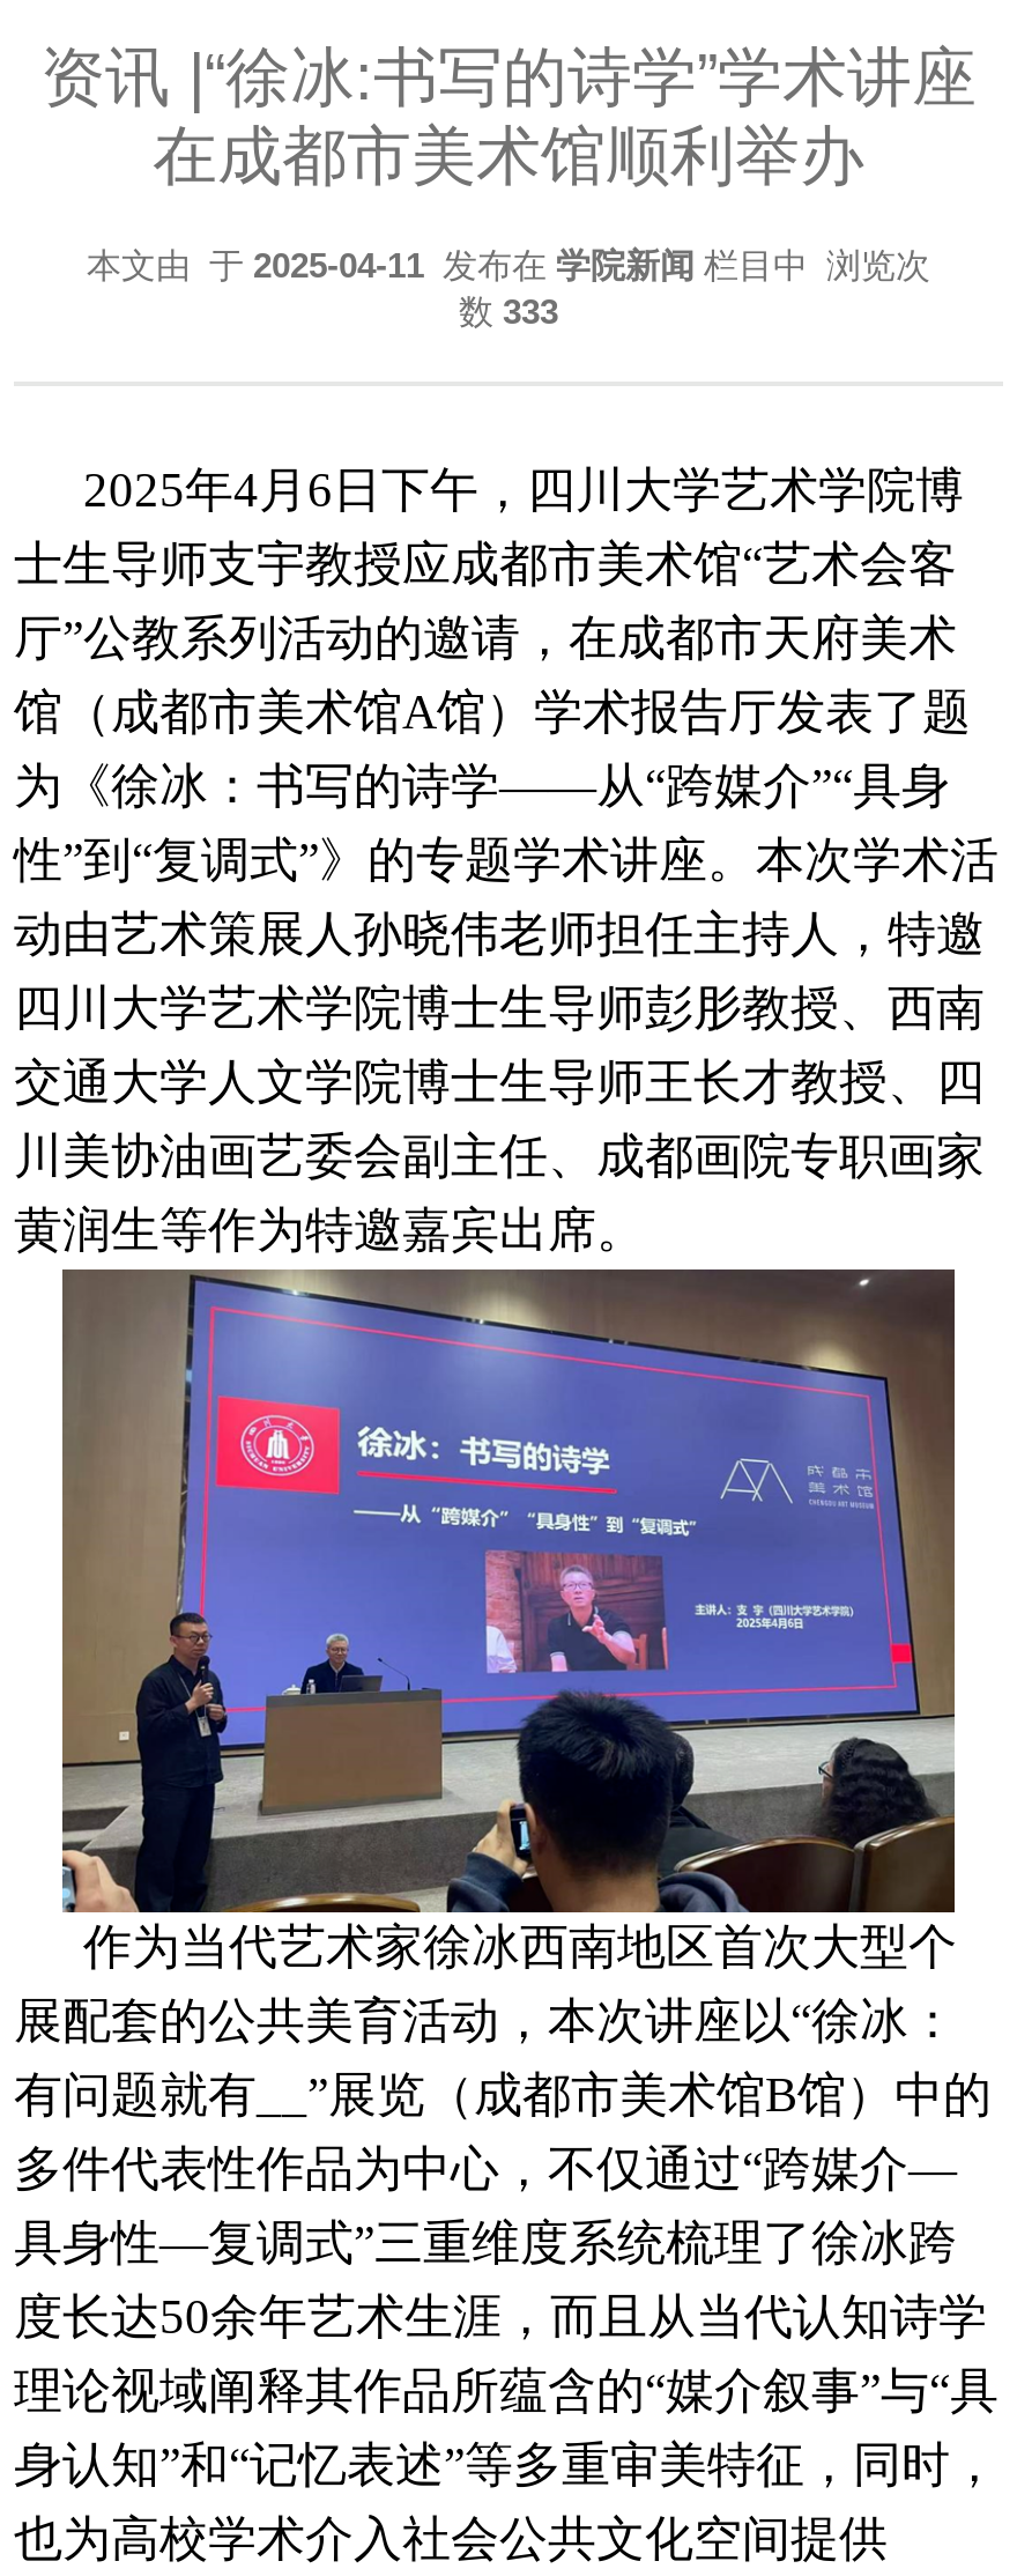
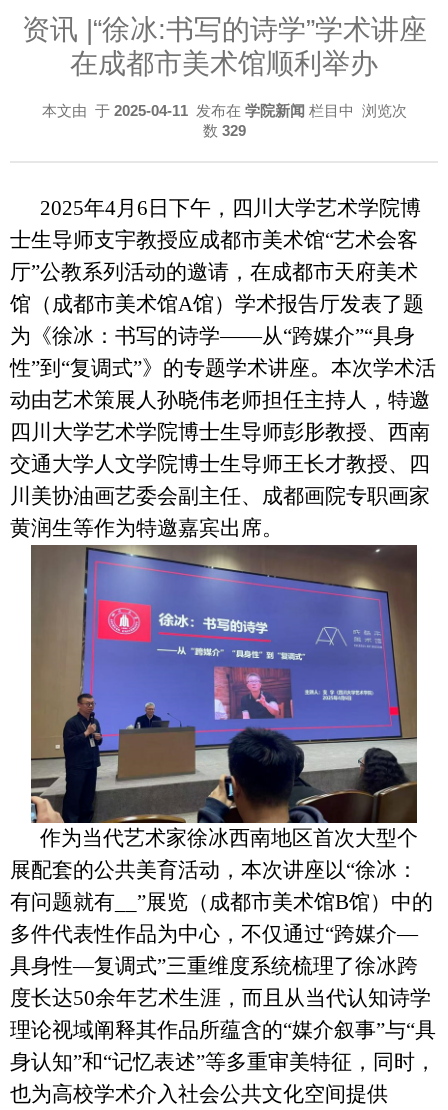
- 数333
+ 数329
